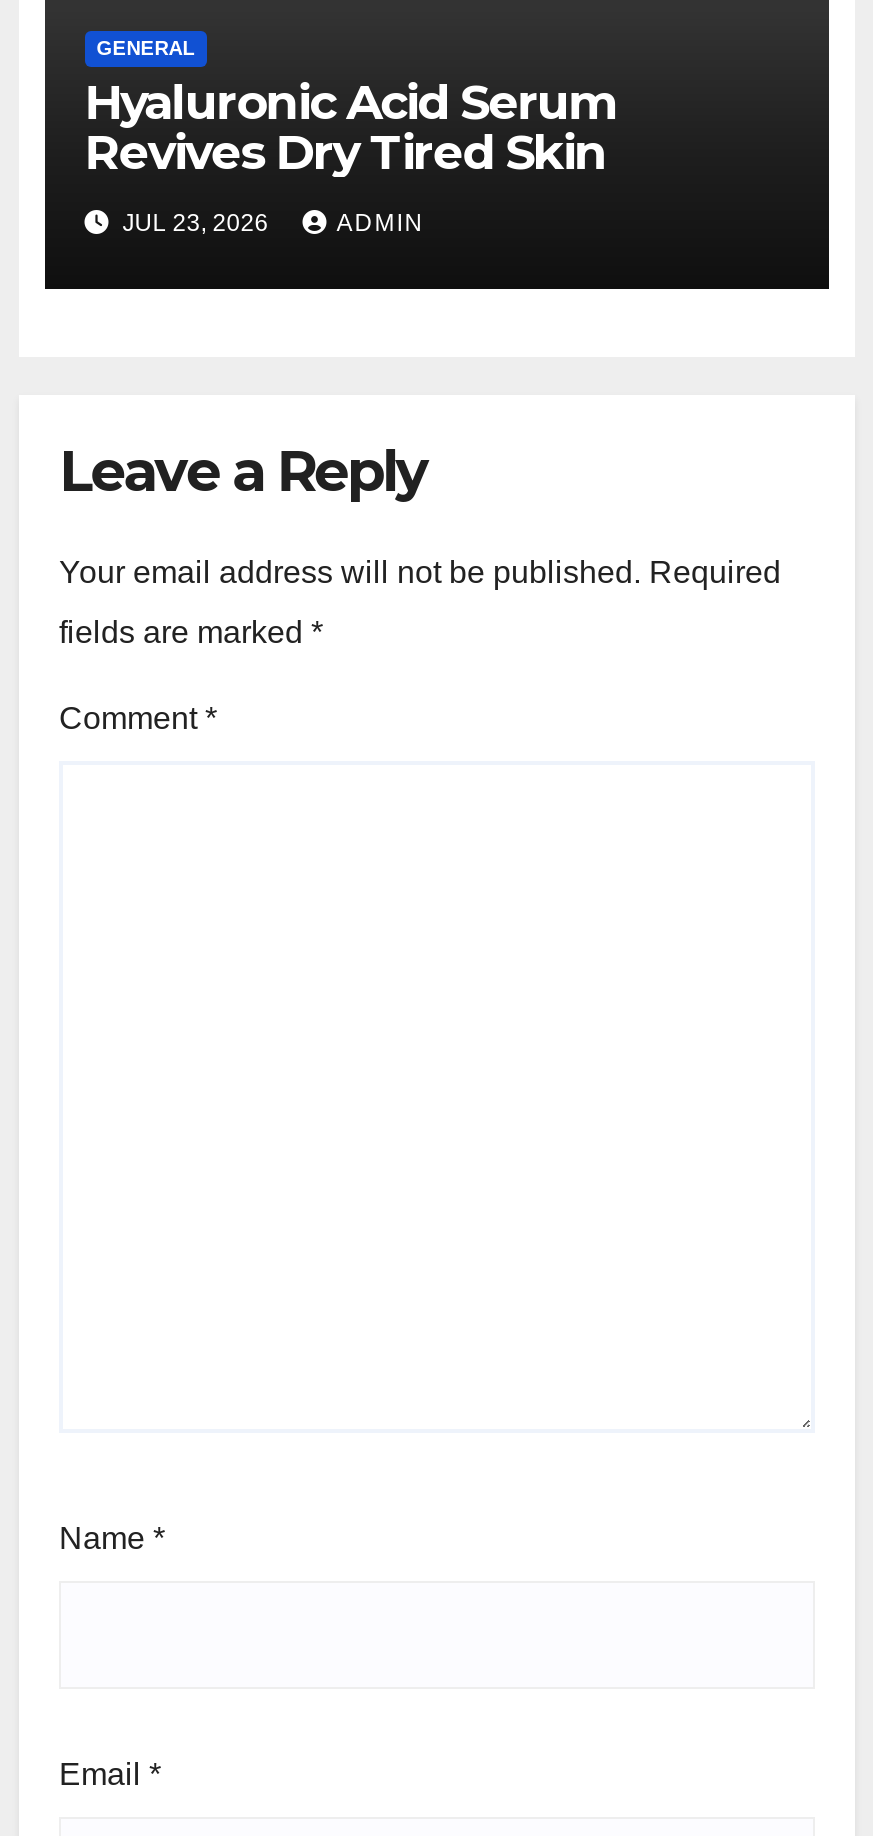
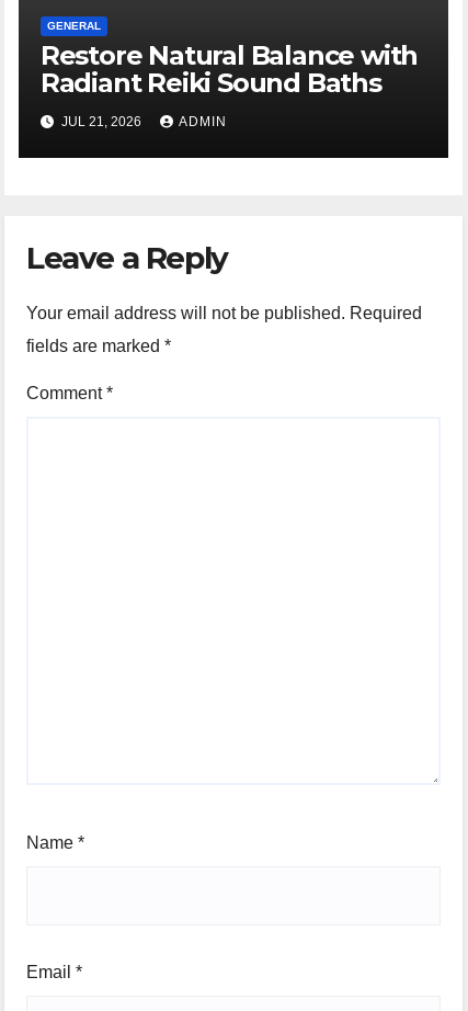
- Hyaluronic Acid Serum
- Revives Dry Tired Skin
+ Restore Natural Balance with
+ Radiant Reiki Sound Baths

- JUL 23, 2026
+ JUL 21, 2026
